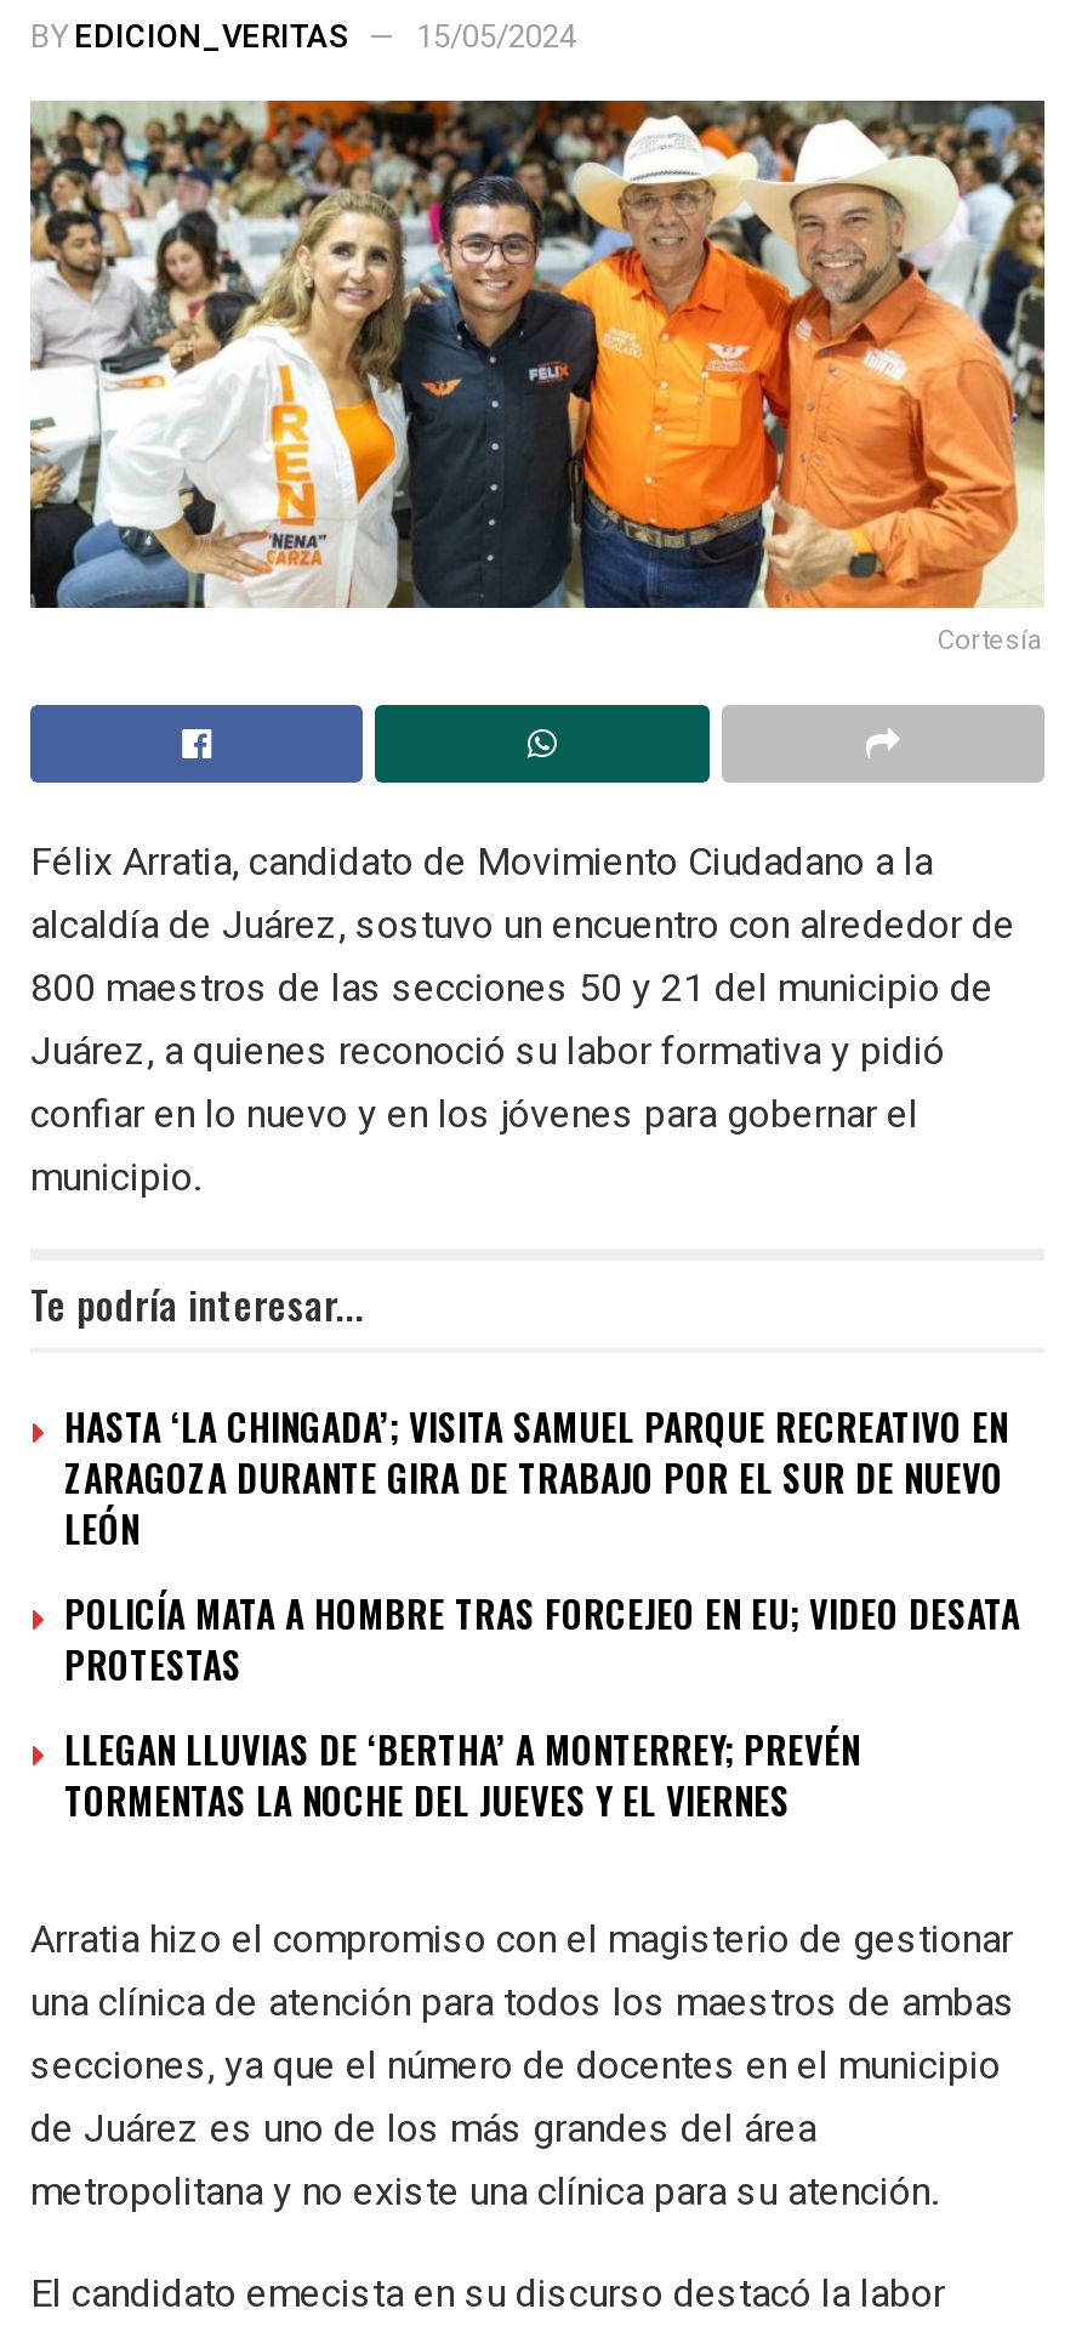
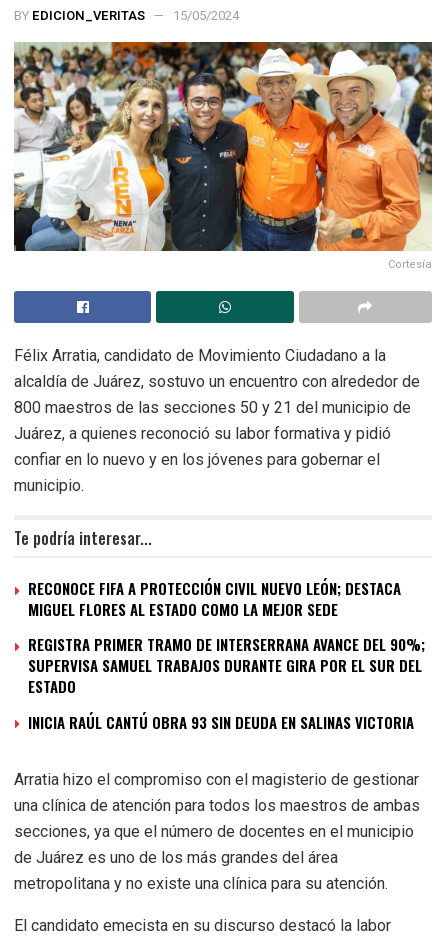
- HASTA ‘LA CHINGADA’; VISITA SAMUEL PARQUE RECREATIVO EN
- ZARAGOZA DURANTE GIRA DE TRABAJO POR EL SUR DE NUEVO
- LEÓN
+ RECONOCE FIFA A PROTECCIÓN CIVIL NUEVO LEÓN; DESTACA
+ MIGUEL FLORES AL ESTADO COMO LA MEJOR SEDE

- POLICÍA MATA A HOMBRE TRAS FORCEJEO EN EU; VIDEO DESATA
- PROTESTAS
+ REGISTRA PRIMER TRAMO DE INTERSERRANA AVANCE DEL 90%;
+ SUPERVISA SAMUEL TRABAJOS DURANTE GIRA POR EL SUR DEL
+ ESTADO

- LLEGAN LLUVIAS DE ‘BERTHA’ A MONTERREY; PREVÉN
- TORMENTAS LA NOCHE DEL JUEVES Y EL VIERNES
+ INICIA RAÚL CANTÚ OBRA 93 SIN DEUDA EN SALINAS VICTORIA
